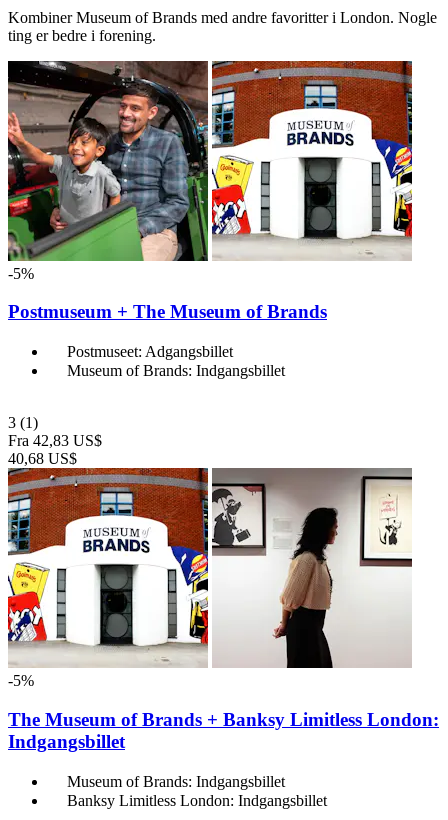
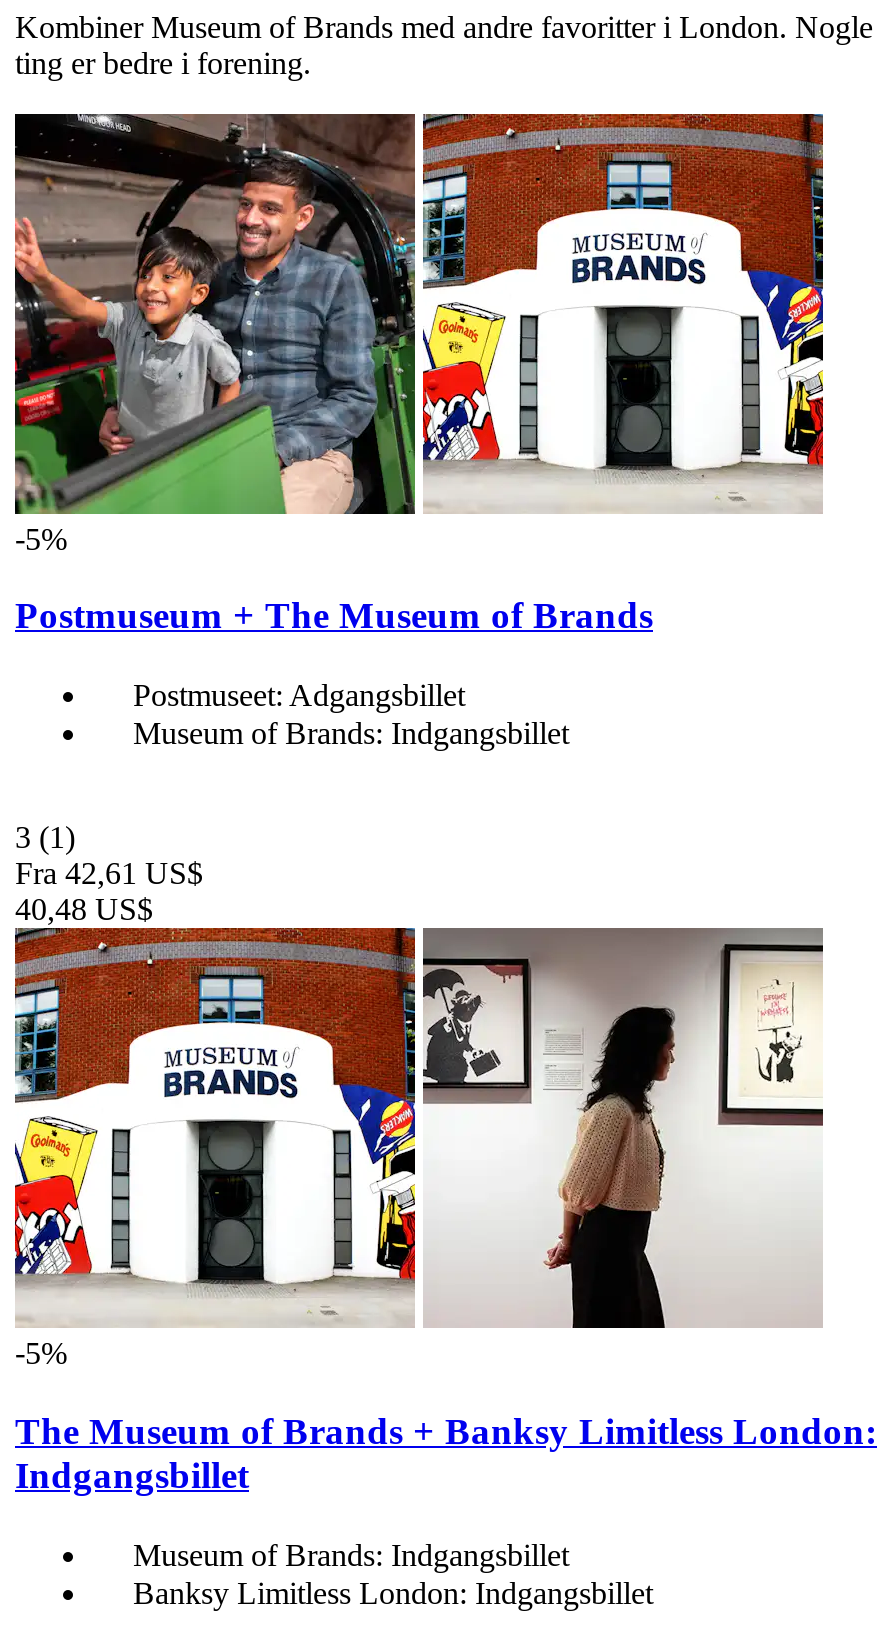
- Fra 42,83 US$
+ Fra 42,61 US$

- 40,68 US$
+ 40,48 US$
